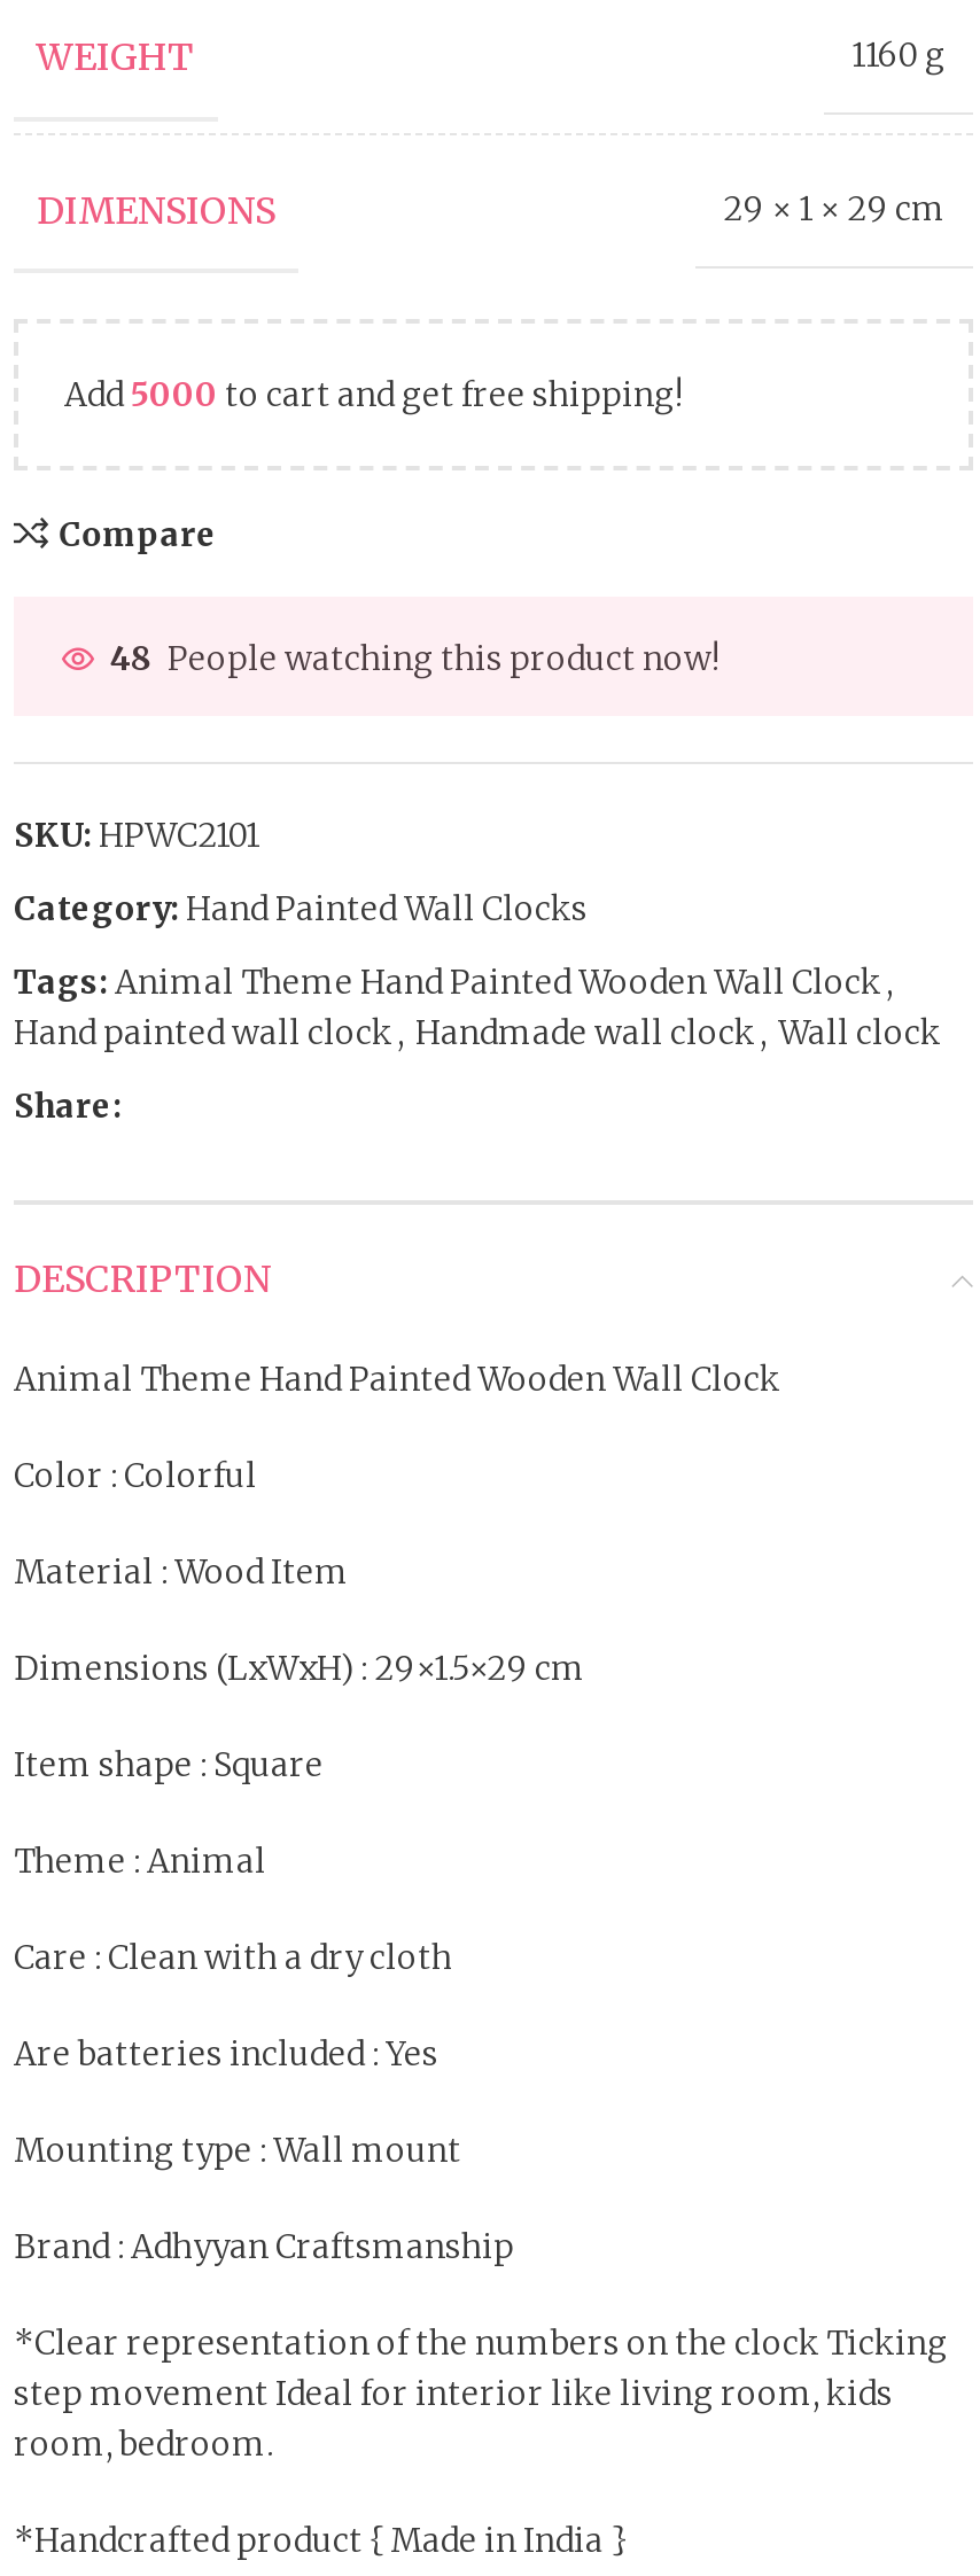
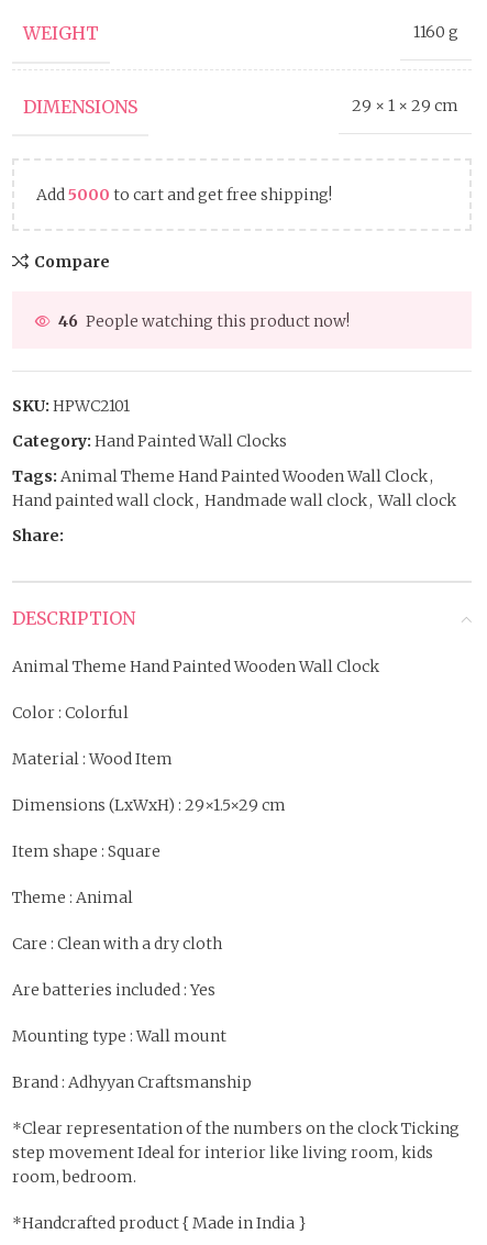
- 48 People watching this product now!
+ 46 People watching this product now!
